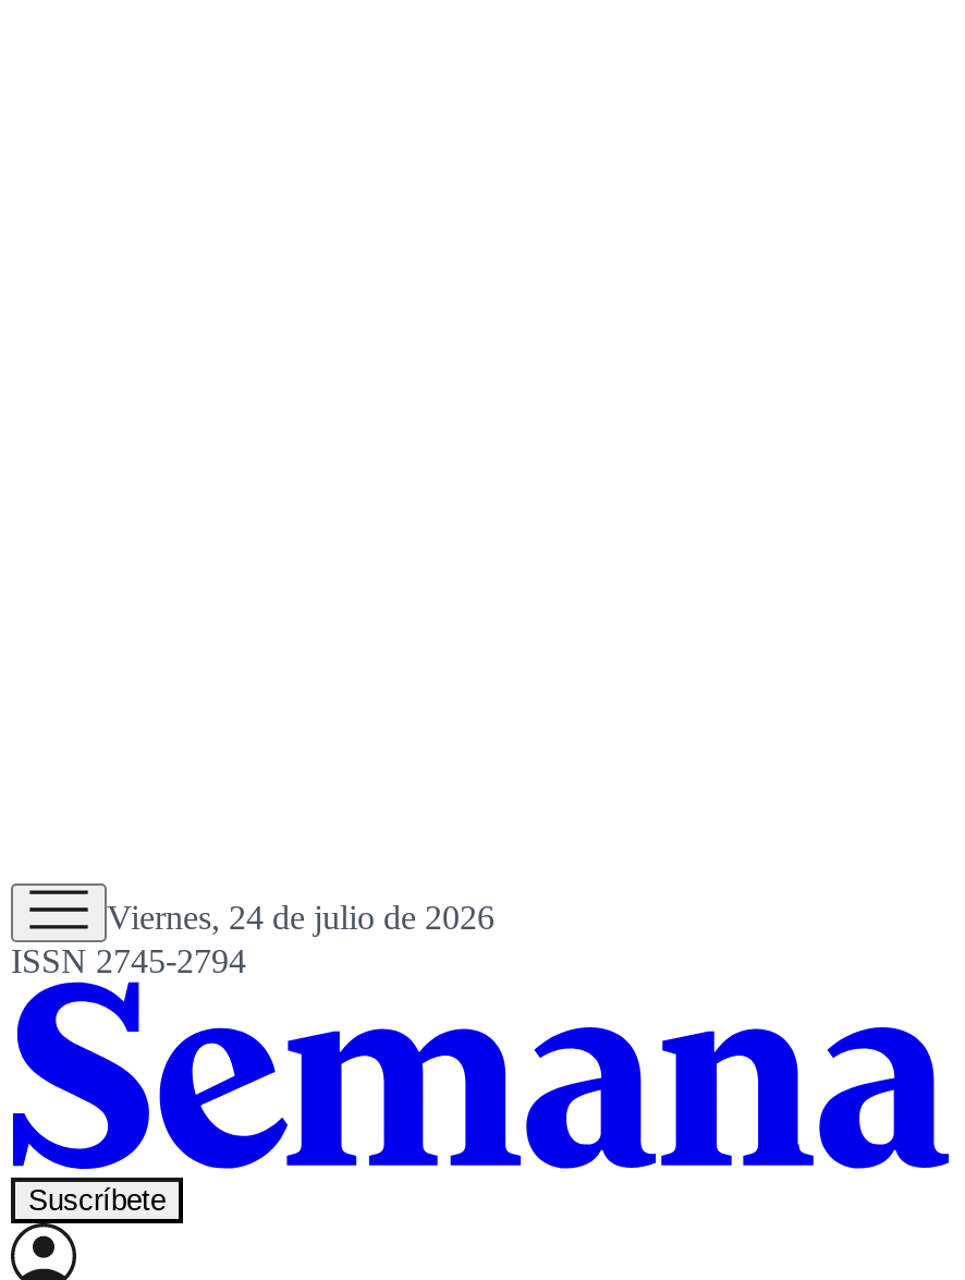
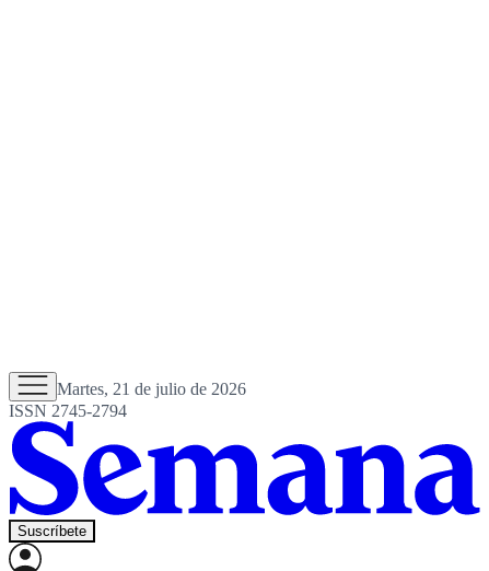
- Viernes, 24 de julio de 2026
+ Martes, 21 de julio de 2026
